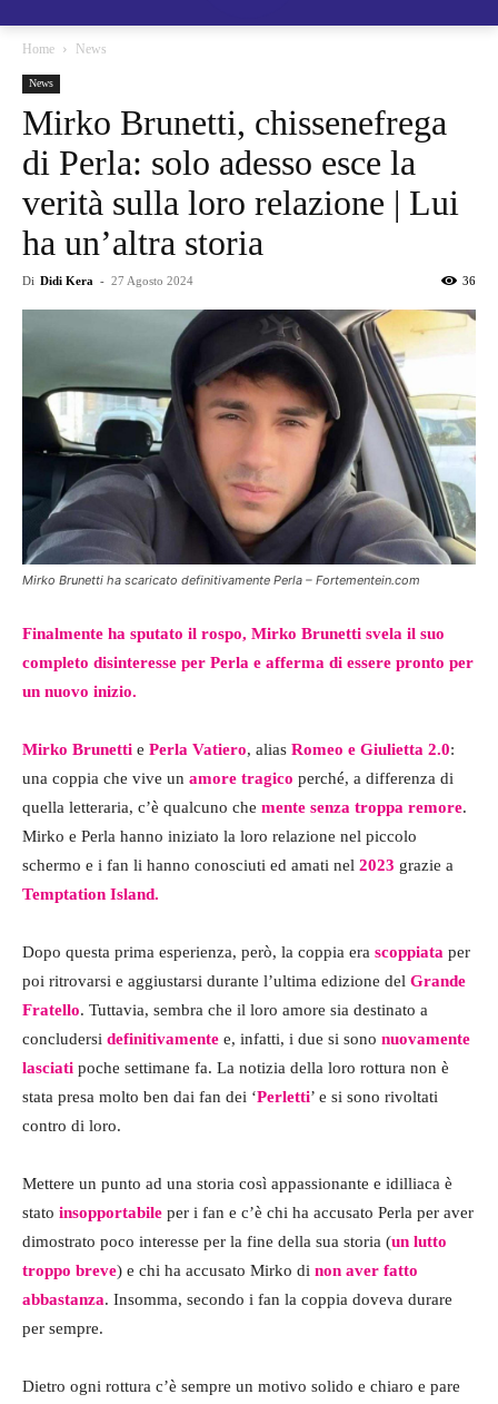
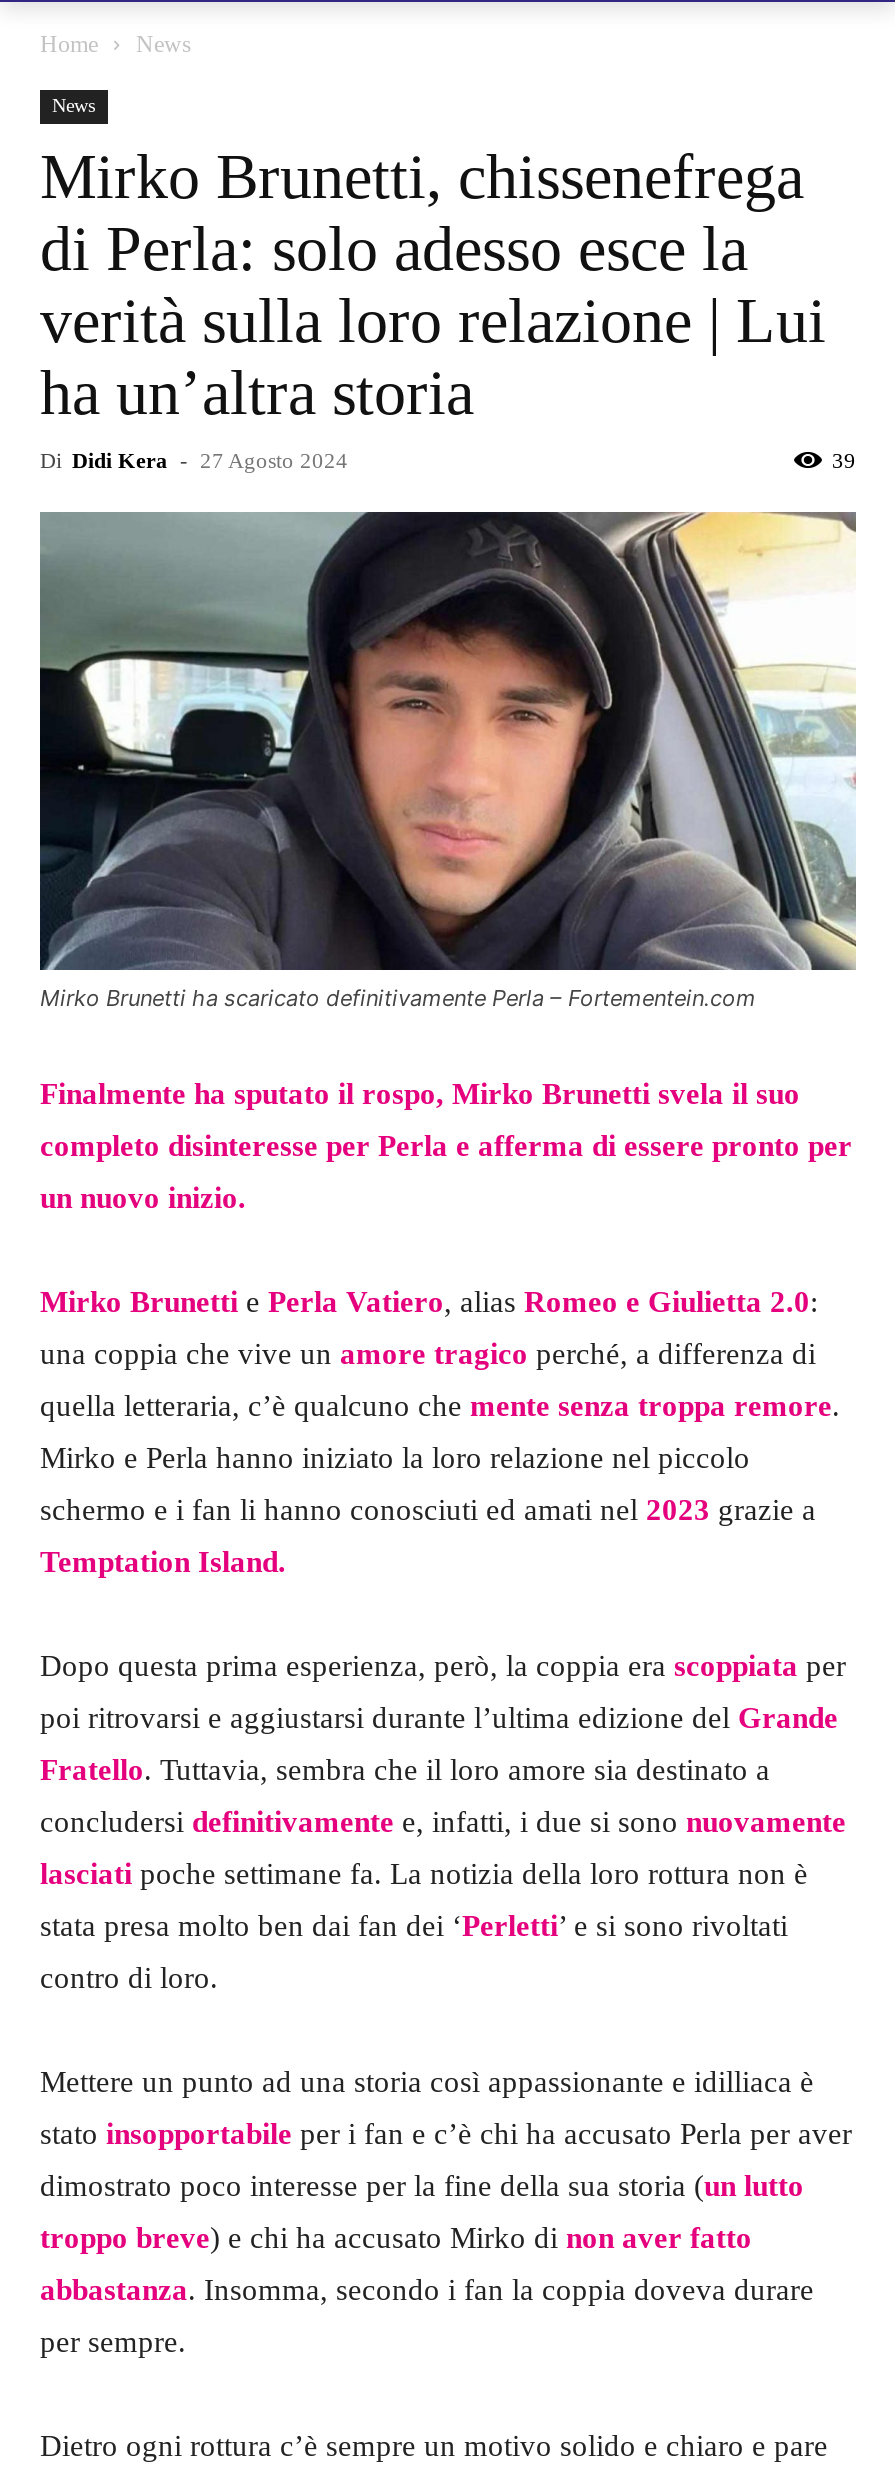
- 36
+ 39
